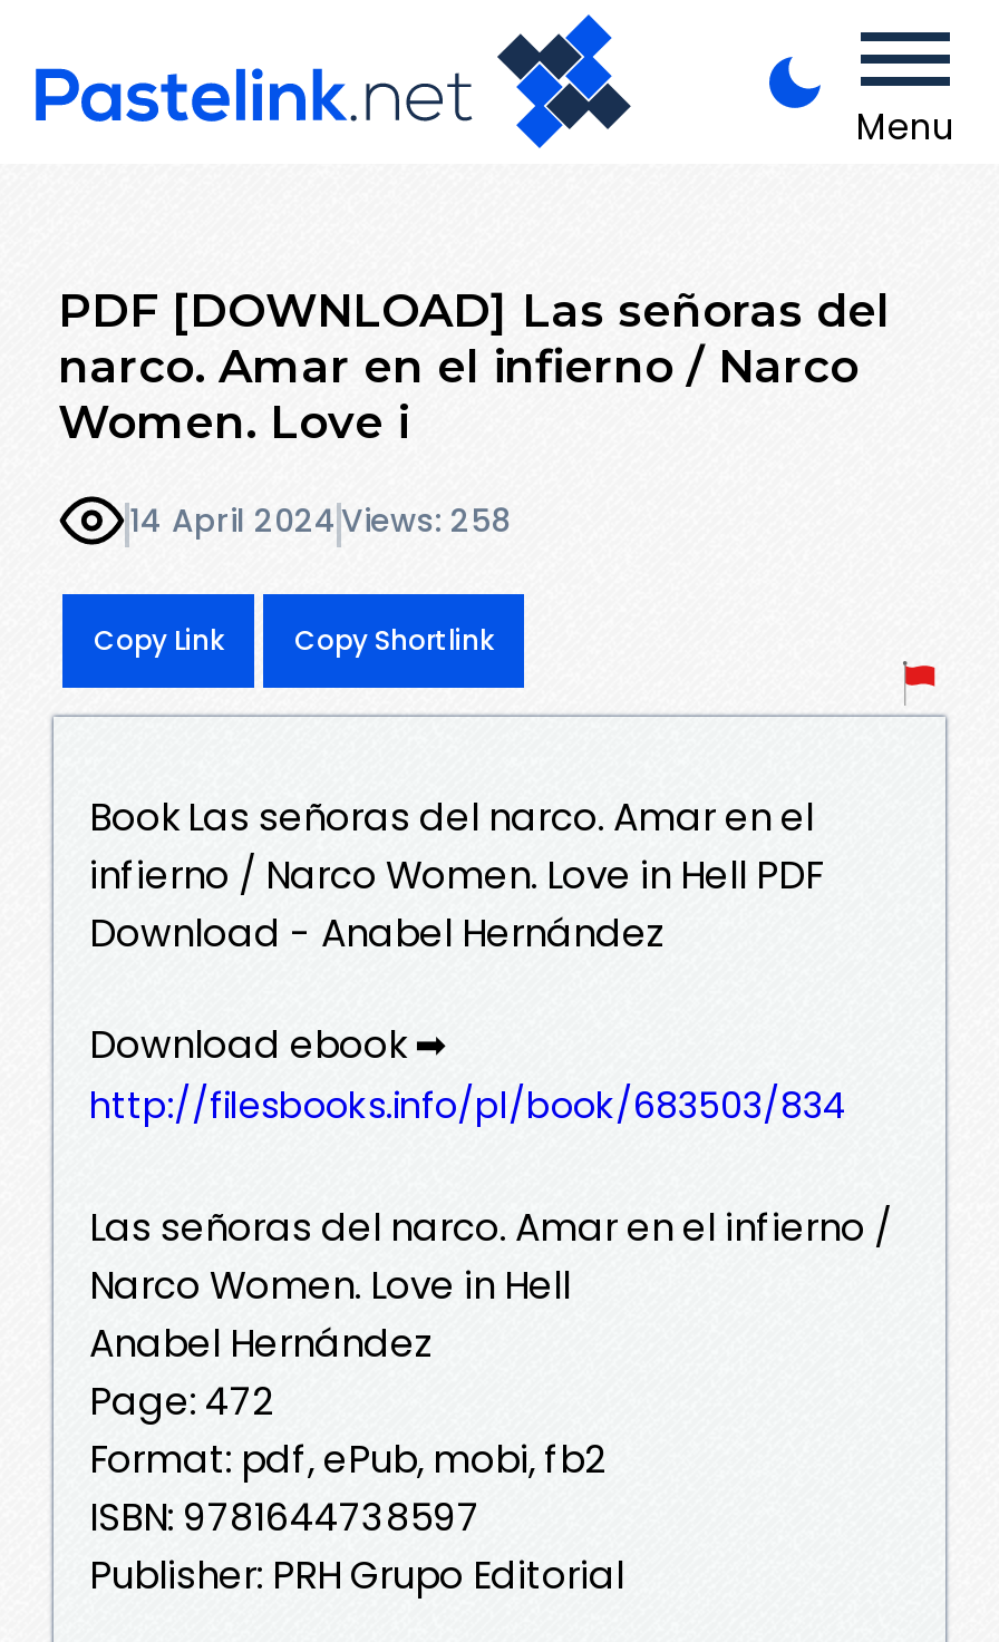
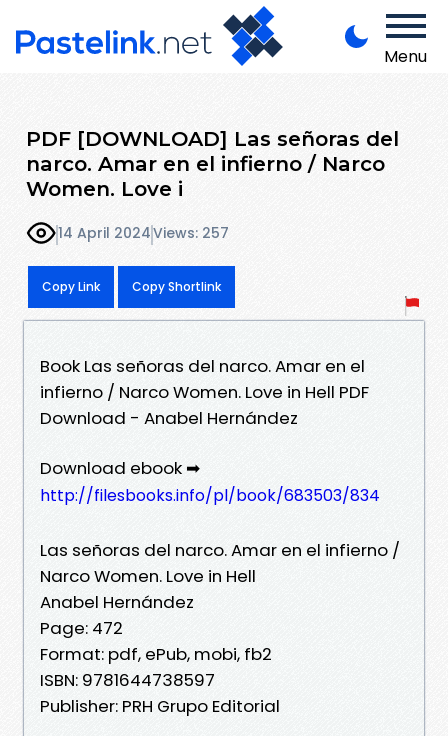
- 14 April 2024 Views: 258
+ 14 April 2024 Views: 257
